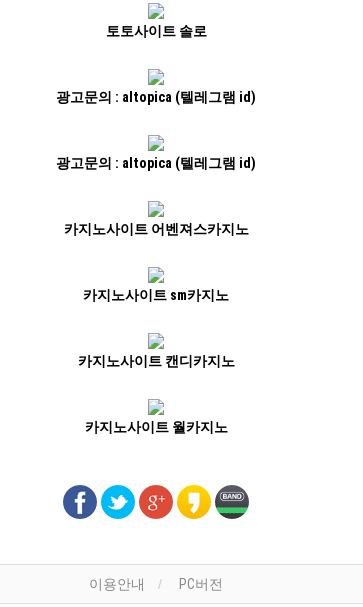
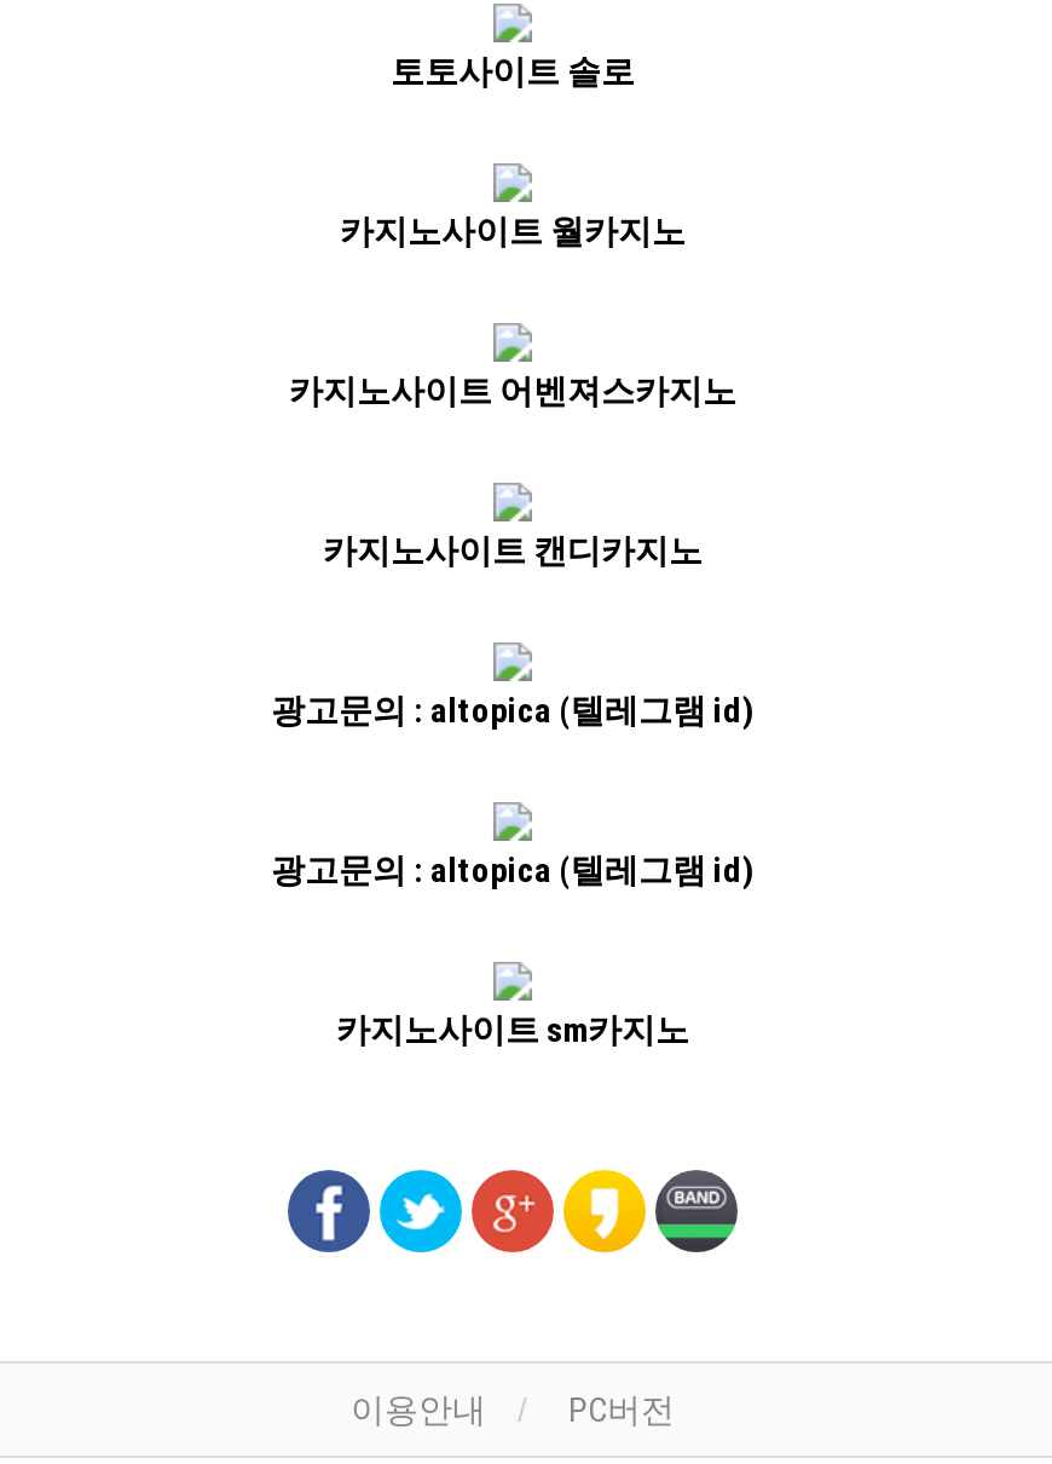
moved down: 광고문의 : altopica (텔레그램 id) | 광고문의 : altopica (텔레그램 id)

moved up: 카지노사이트 어벤져스카지노

moved down: 카지노사이트 sm카지노

moved up: 카지노사이트 캔디카지노

moved up: 카지노사이트 월카지노
